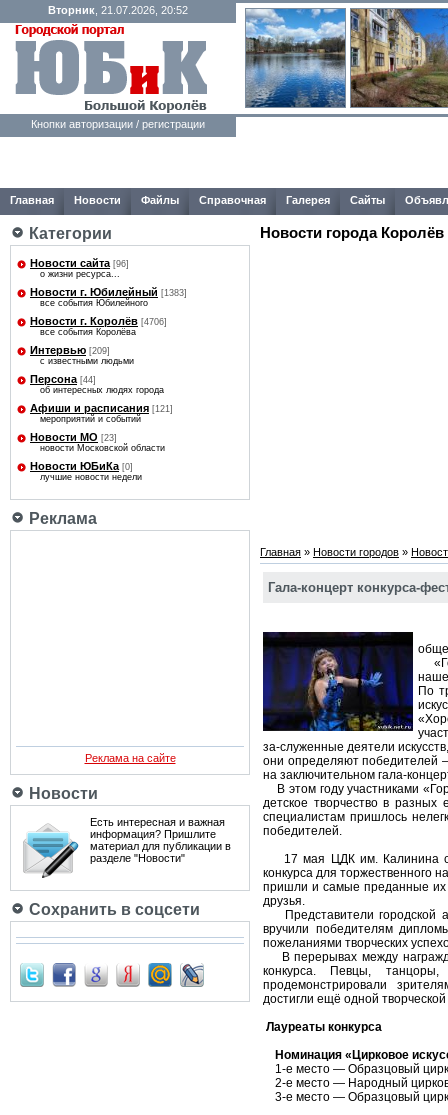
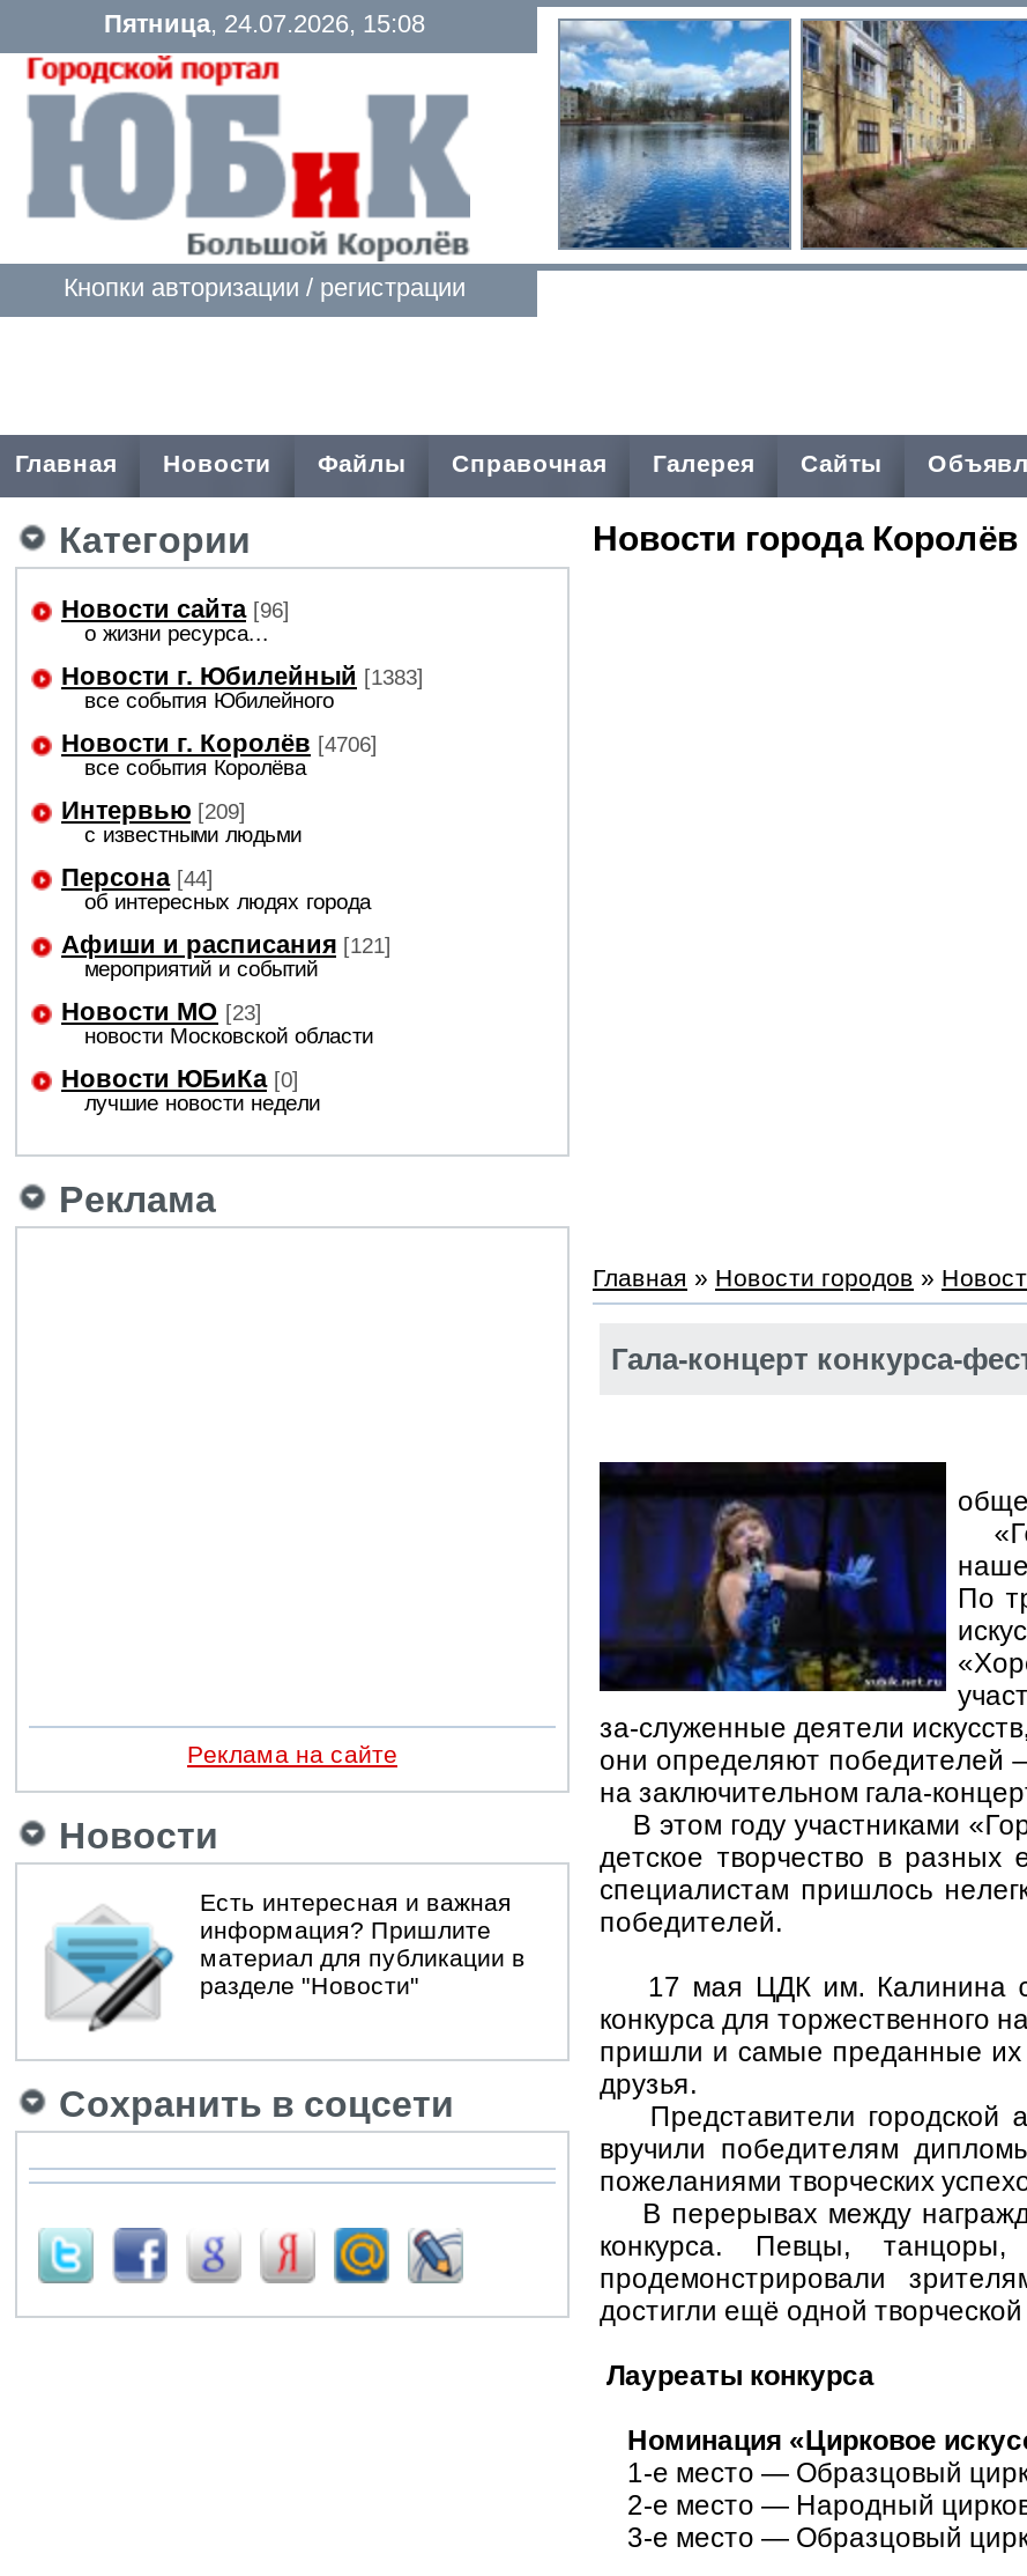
- Вторник, 21.07.2026, 20:52
+ Пятница, 24.07.2026, 15:08
